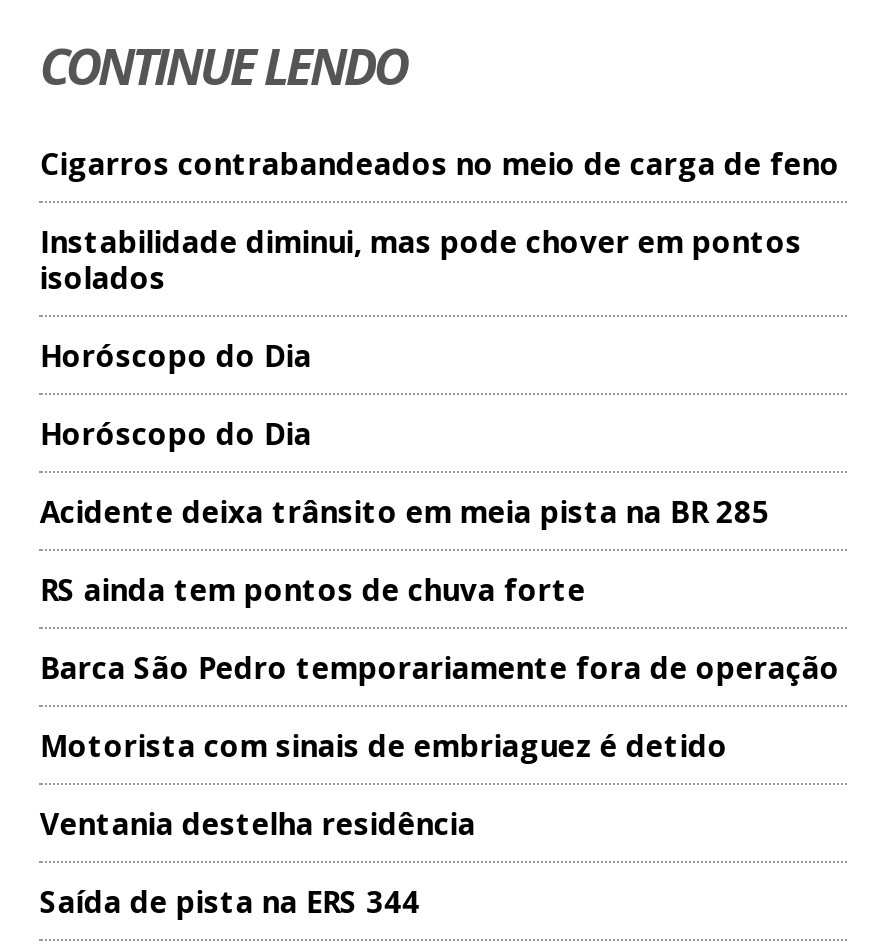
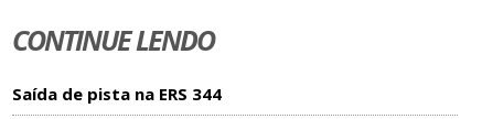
- Cigarros contrabandeados no meio de carga de feno
- Instabilidade diminui, mas pode chover em pontos
- isolados
- Horóscopo do Dia
- Horóscopo do Dia
- Acidente deixa trânsito em meia pista na BR 285
- RS ainda tem pontos de chuva forte
- Barca São Pedro temporariamente fora de operação
- Motorista com sinais de embriaguez é detido
- Ventania destelha residência
